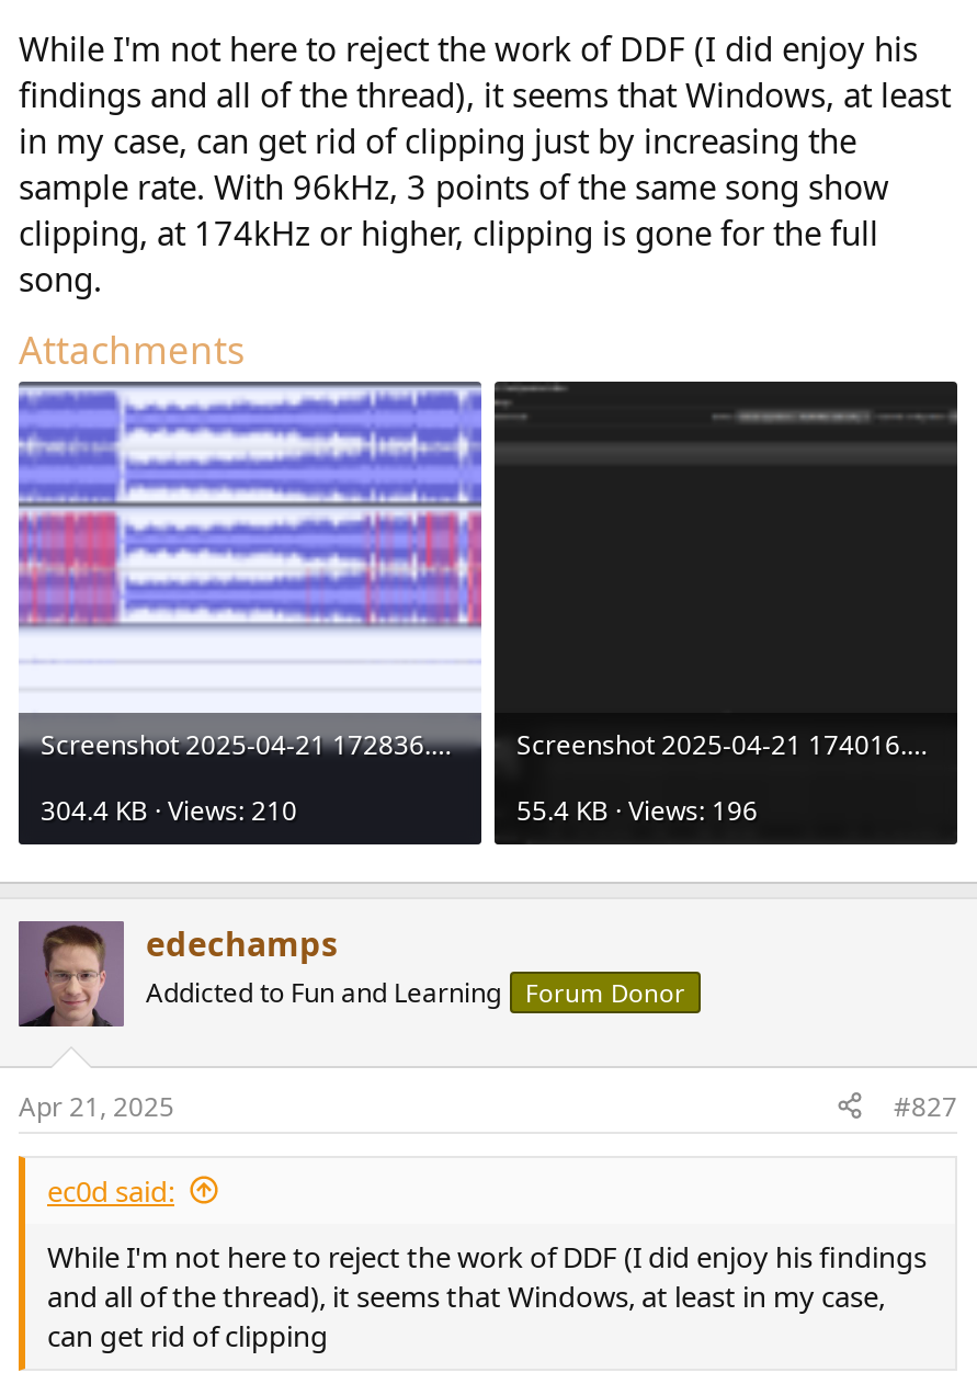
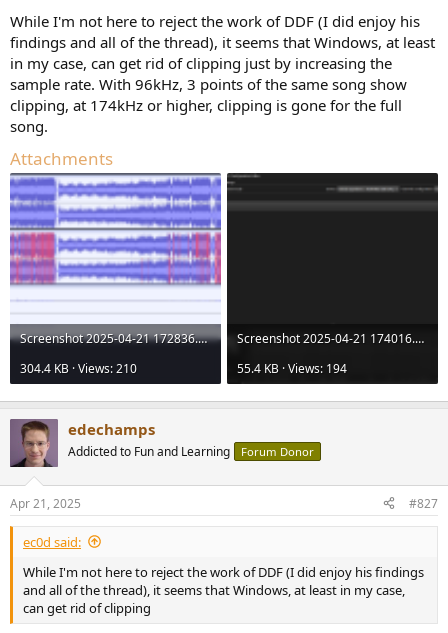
- 55.4 KB · Views: 196
+ 55.4 KB · Views: 194
